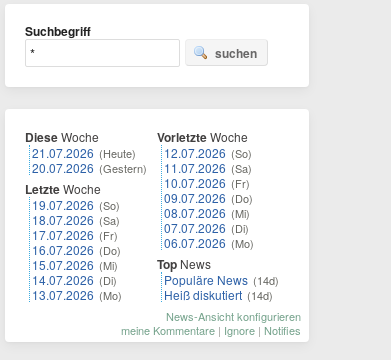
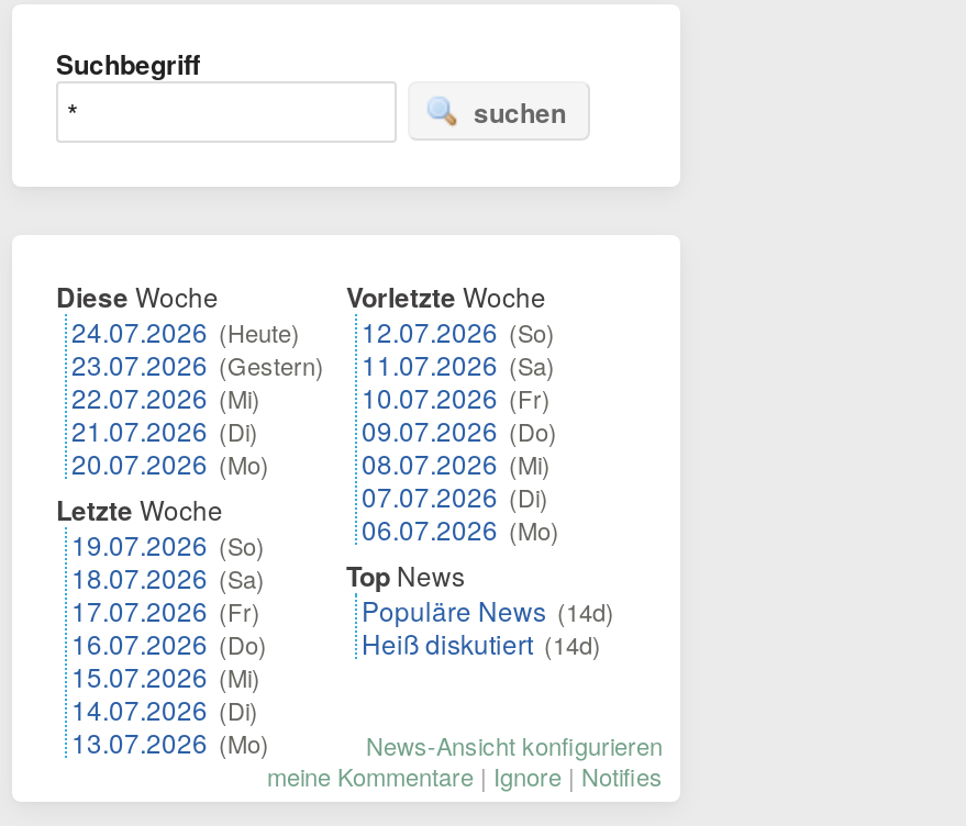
- 21.07.2026 (Heute)
- 20.07.2026 (Gestern)
+ 24.07.2026 (Heute)
+ 23.07.2026 (Gestern)
+ 22.07.2026 (Mi)
+ 21.07.2026 (Di)
+ 20.07.2026 (Mo)

moved down: Letzte Woche | 19.07.2026 (So) | 18.07.2026 (Sa) | 17.07.2026 (Fr) | 16.07.2026 (Do) | 15.07.2026 (Mi) | 14.07.2026 (Di) | 13.07.2026 (Mo)
